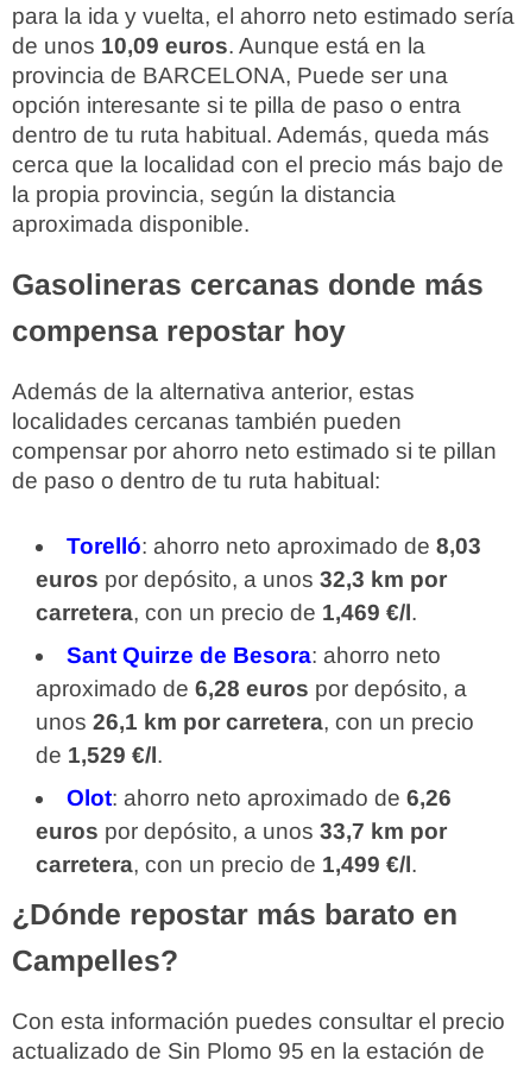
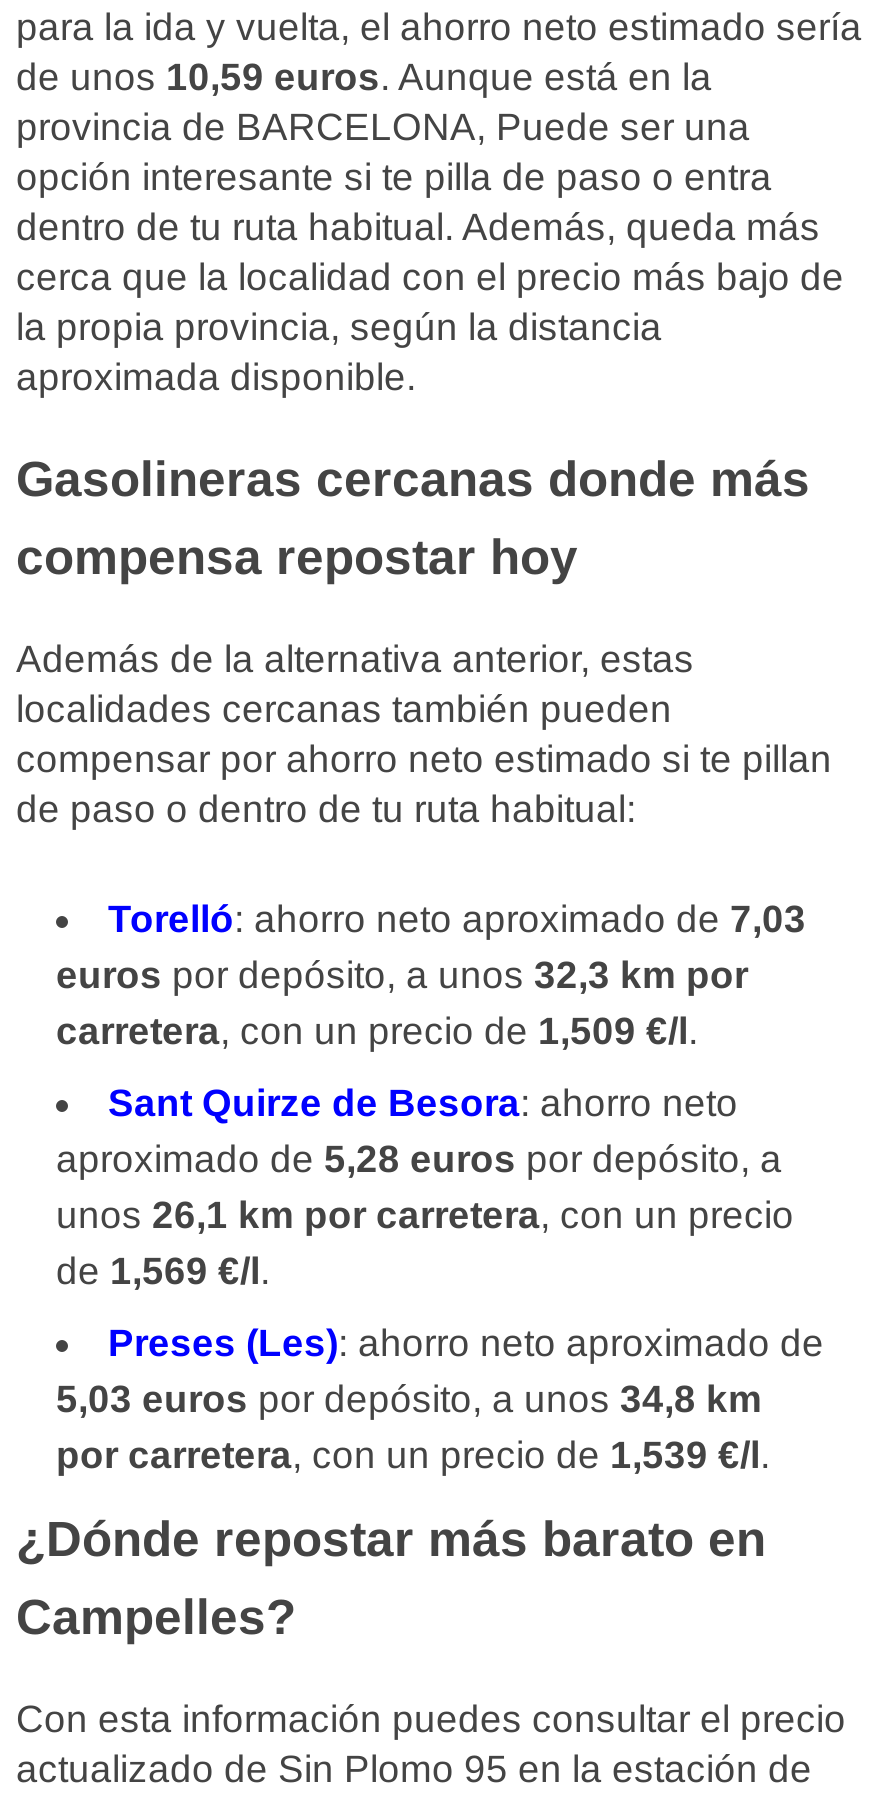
- de unos 10,09 euros. Aunque está en la
+ de unos 10,59 euros. Aunque está en la

- Torelló: ahorro neto aproximado de 8,03
+ Torelló: ahorro neto aproximado de 7,03

- carretera, con un precio de 1,469 €/l.
+ carretera, con un precio de 1,509 €/l.

- aproximado de 6,28 euros por depósito, a
+ aproximado de 5,28 euros por depósito, a

- de 1,529 €/l.
+ de 1,569 €/l.

- Olot: ahorro neto aproximado de 6,26
- euros por depósito, a unos 33,7 km por
- carretera, con un precio de 1,499 €/l.
+ Preses (Les): ahorro neto aproximado de
+ 5,03 euros por depósito, a unos 34,8 km
+ por carretera, con un precio de 1,539 €/l.
